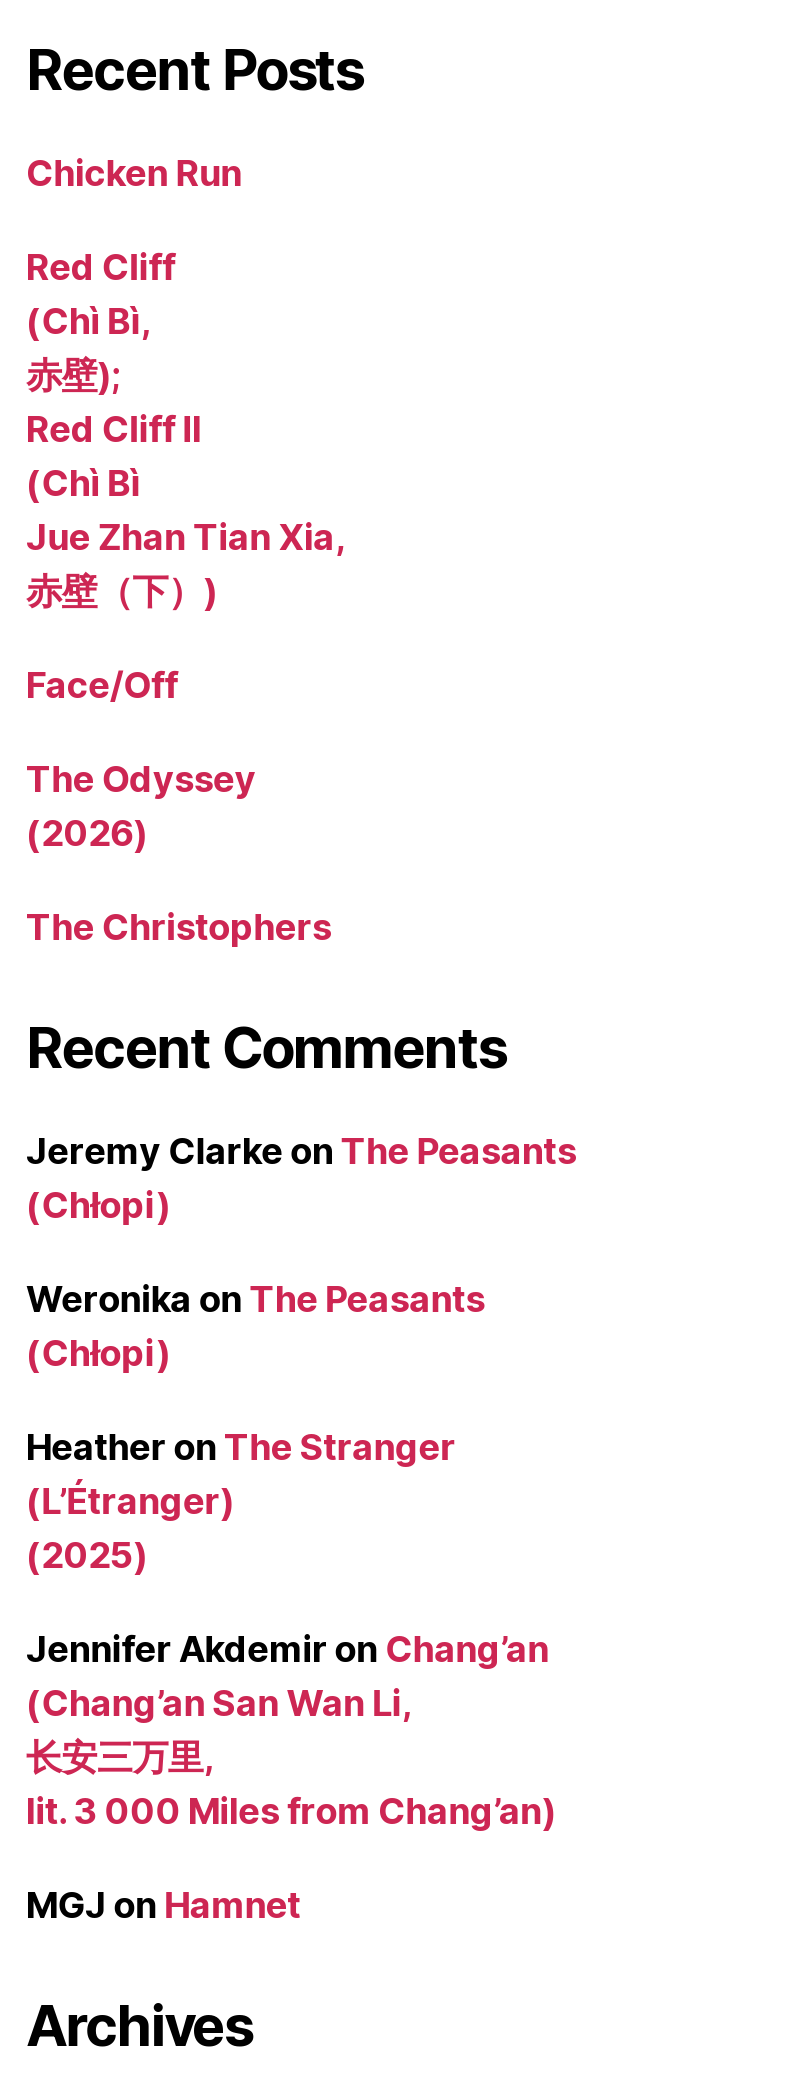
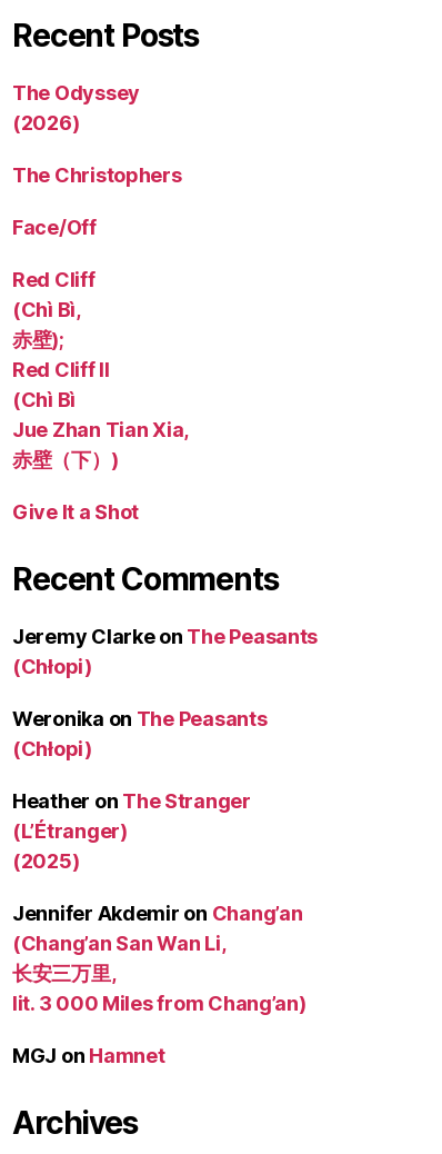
- Chicken Run

moved down: Red Cliff | (Chì Bì, | 赤壁); | Red Cliff II | (Chì Bì | Jue Zhan Tian Xia, | 赤壁（下）)

+ Give It a Shot

moved up: The Odyssey | (2026) | The Christophers | Face/Off
